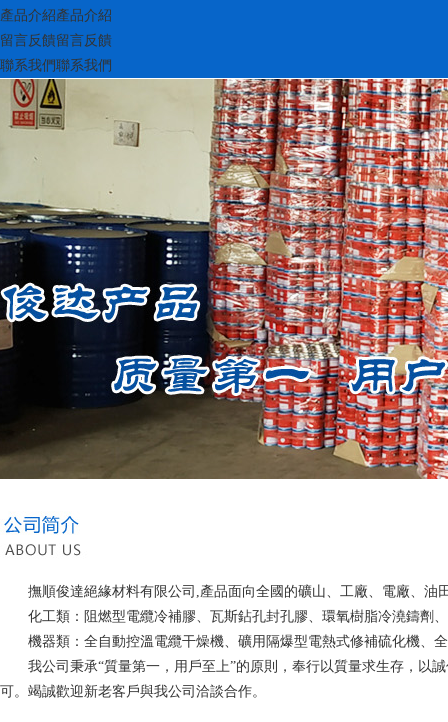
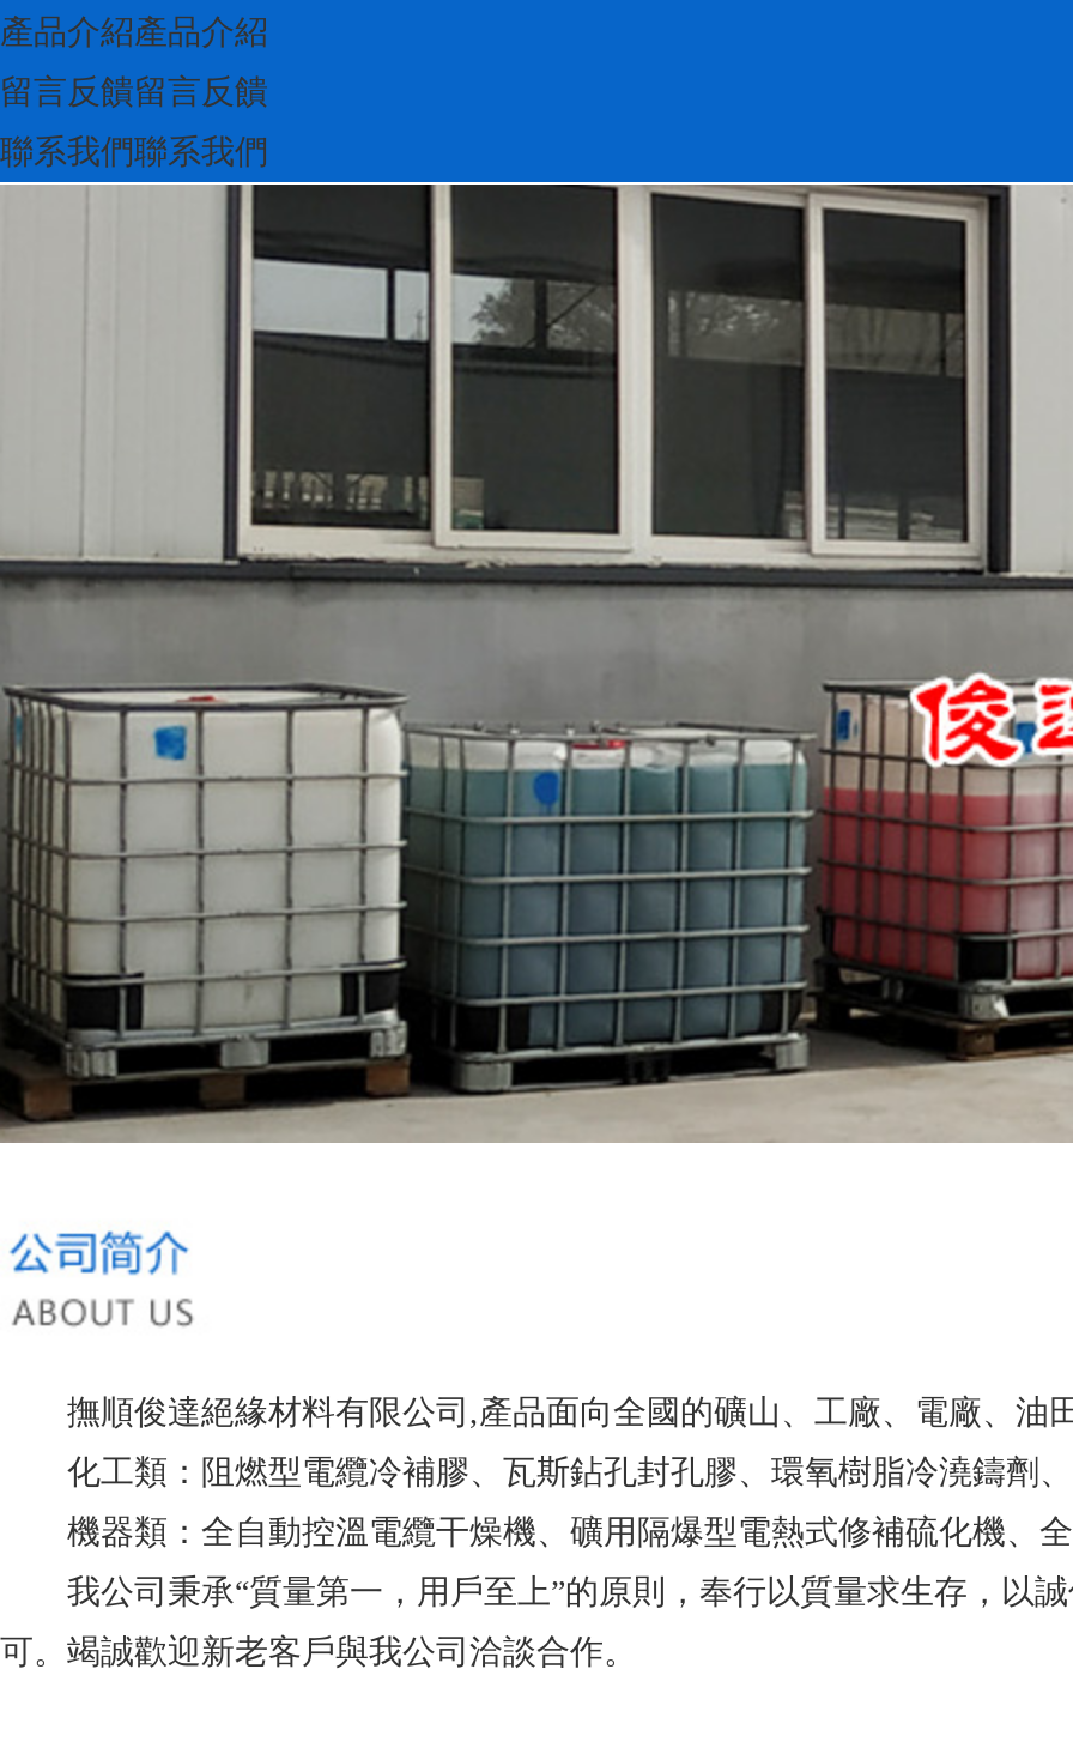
- [image]
+ [image]
